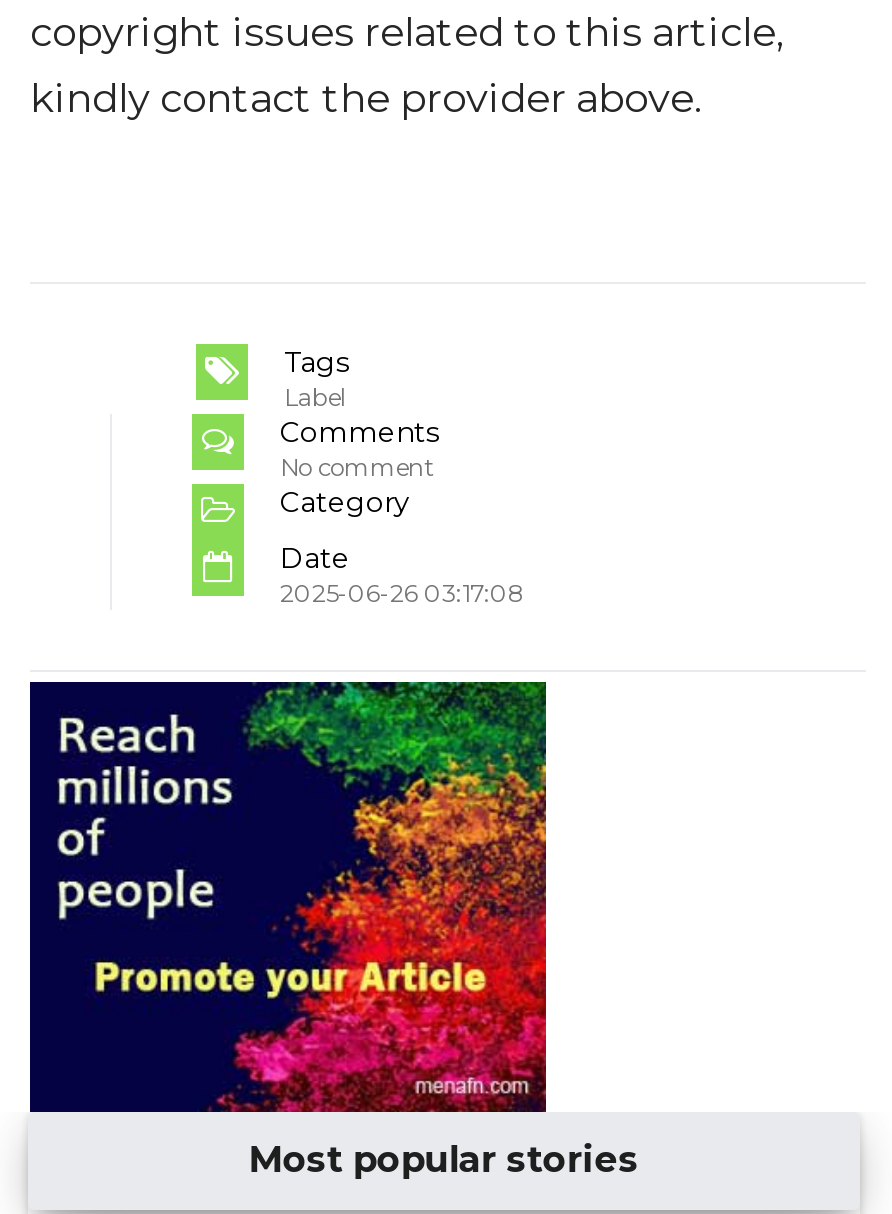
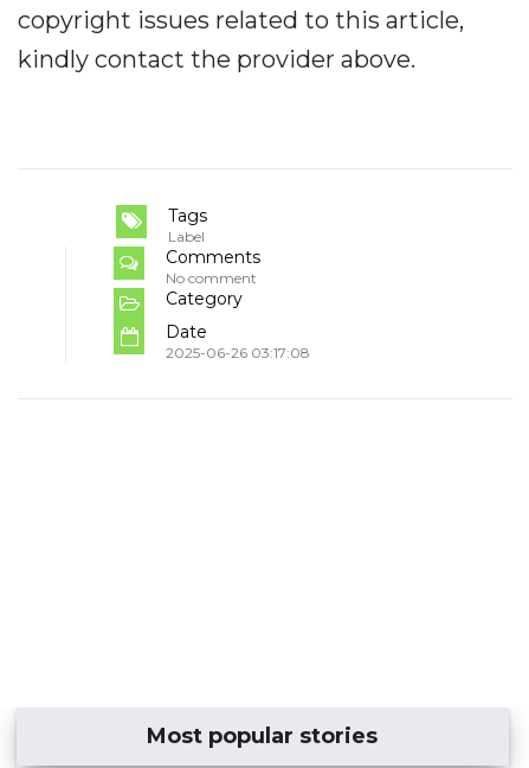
- [image]
